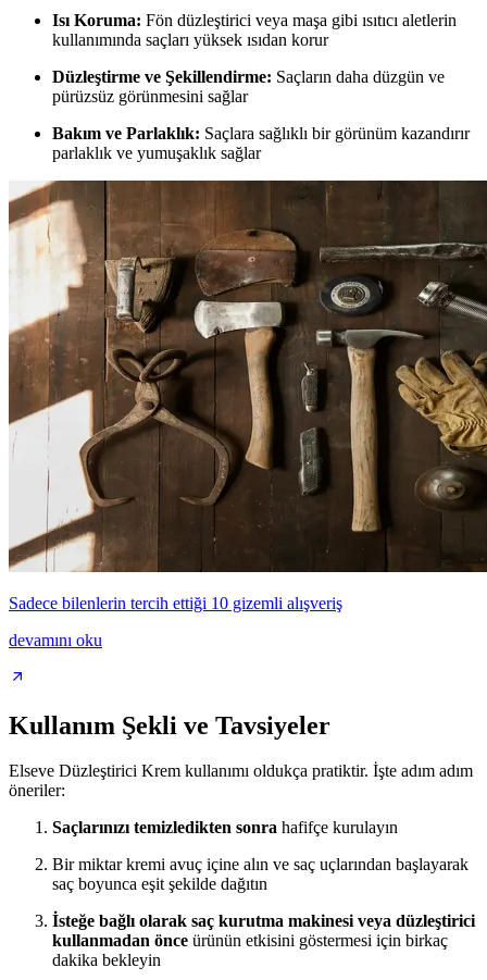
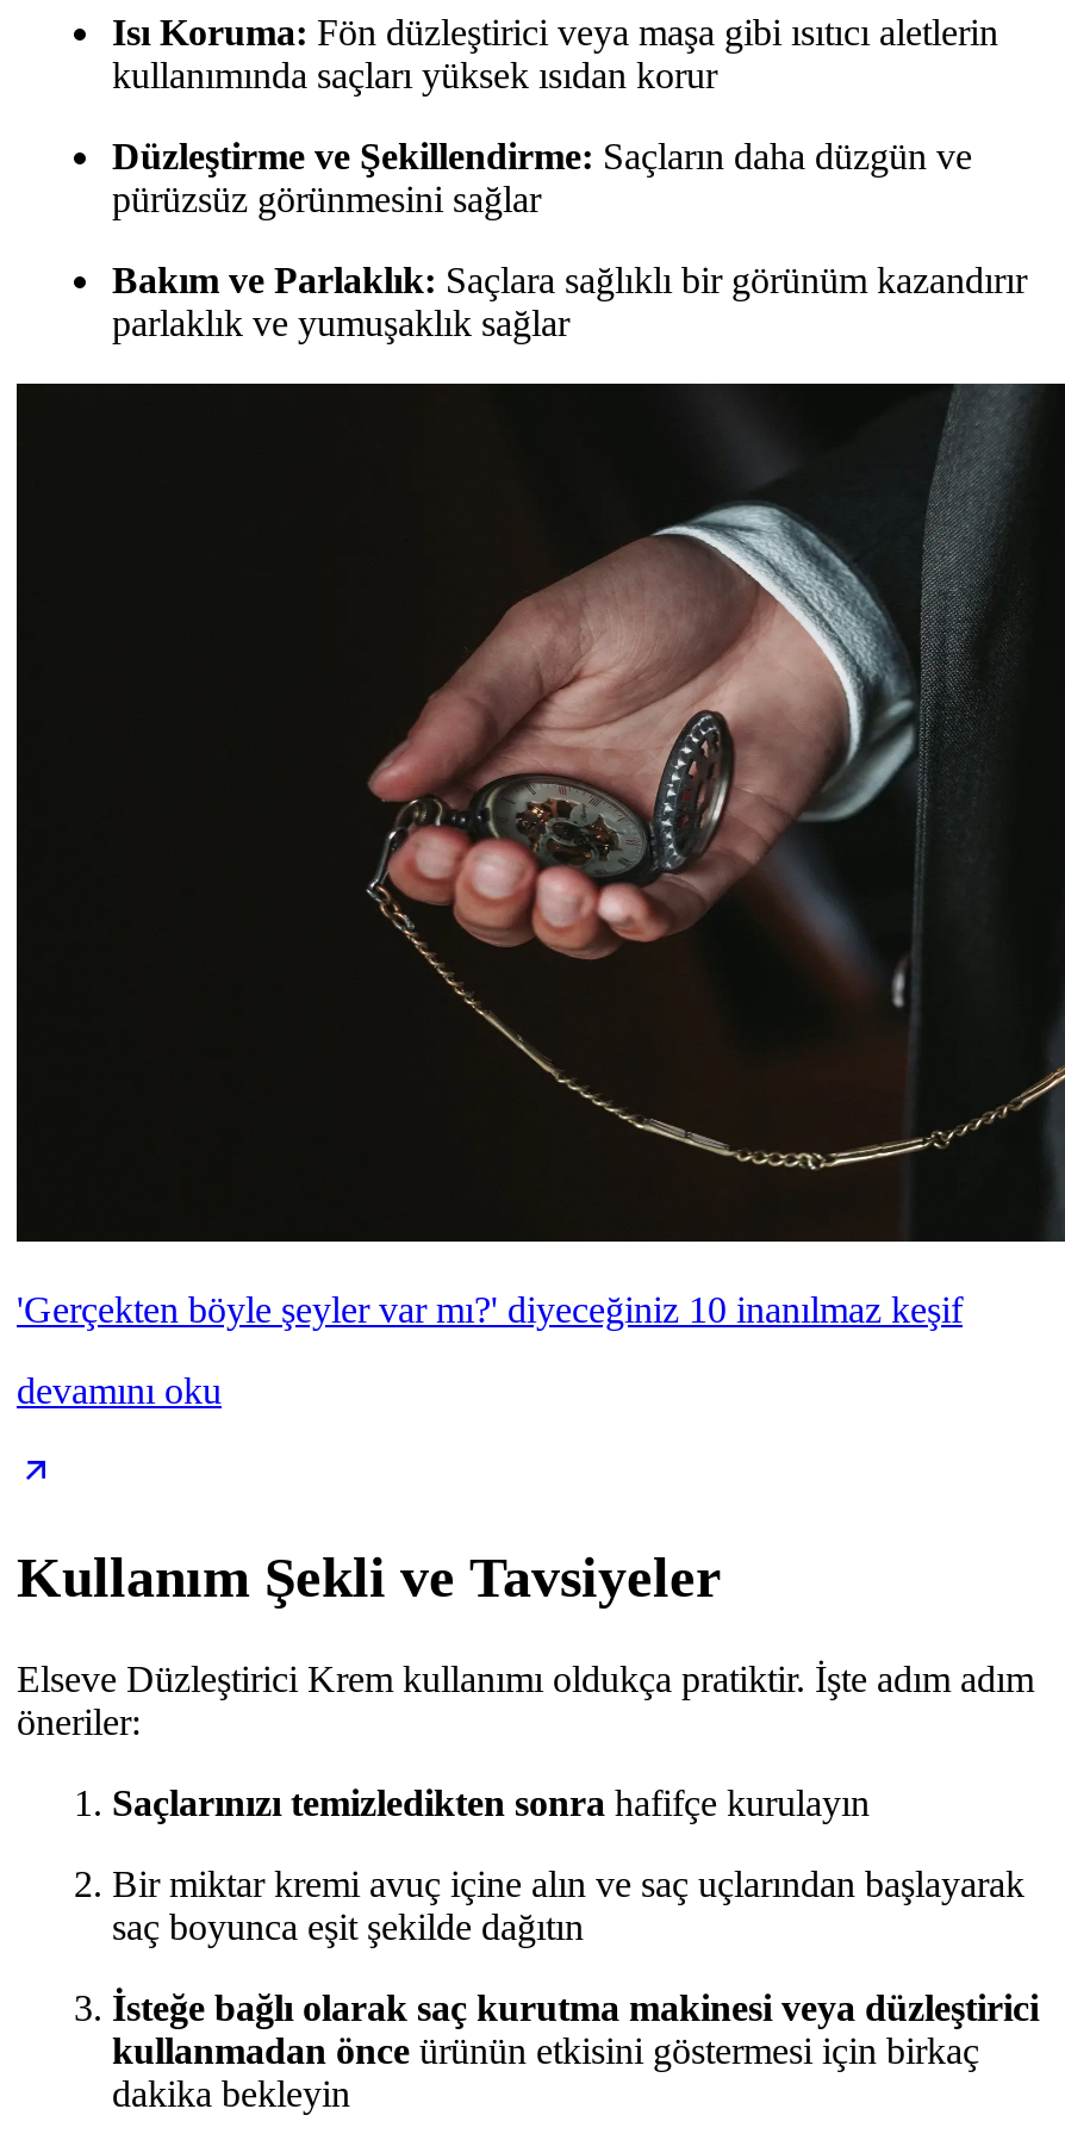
- [image]
- Sadece bilenlerin tercih ettiği 10 gizemli alışveriş
+ [image]
+ 'Gerçekten böyle şeyler var mı?' diyeceğiniz 10 inanılmaz keşif
